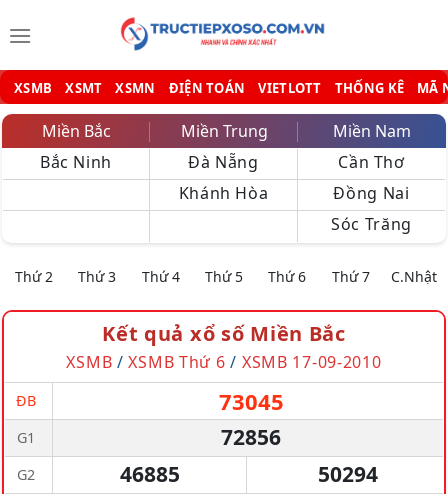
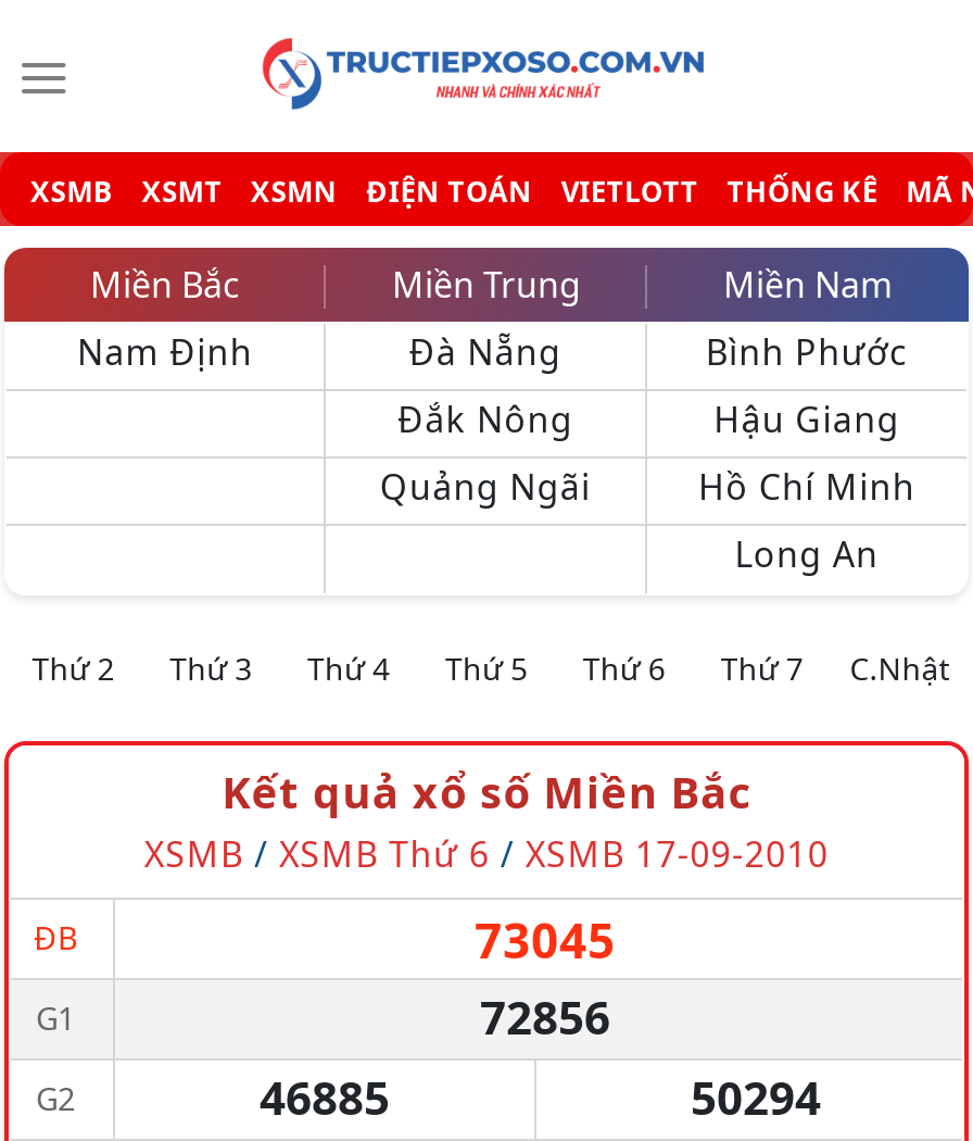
- Bắc Ninh
+ Nam Định

- Cần Thơ
- Đồng Nai
- Sóc Trăng
+ Bình Phước
+ Hậu Giang
+ Hồ Chí Minh
+ Long An

- Khánh Hòa
+ Đắk Nông
+ Quảng Ngãi
